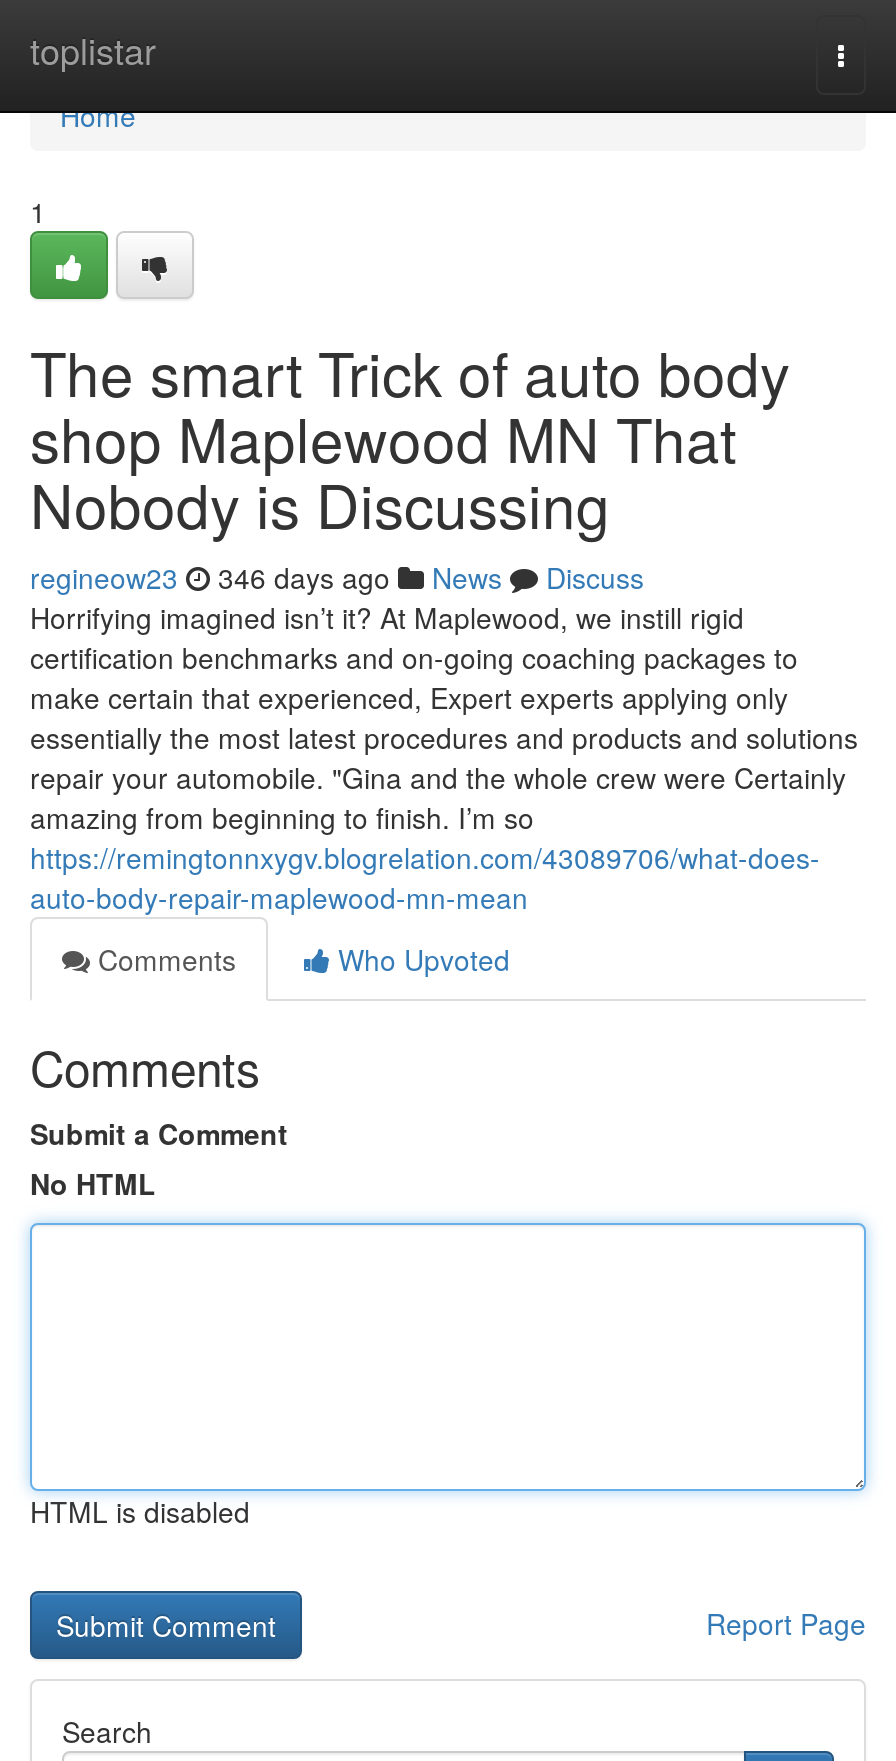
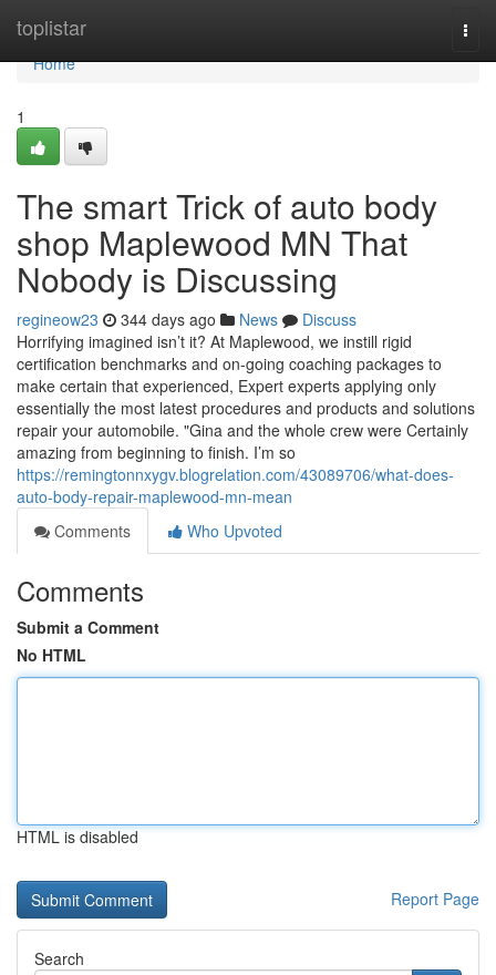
- regineow23 346 days ago News Discuss
+ regineow23 344 days ago News Discuss
